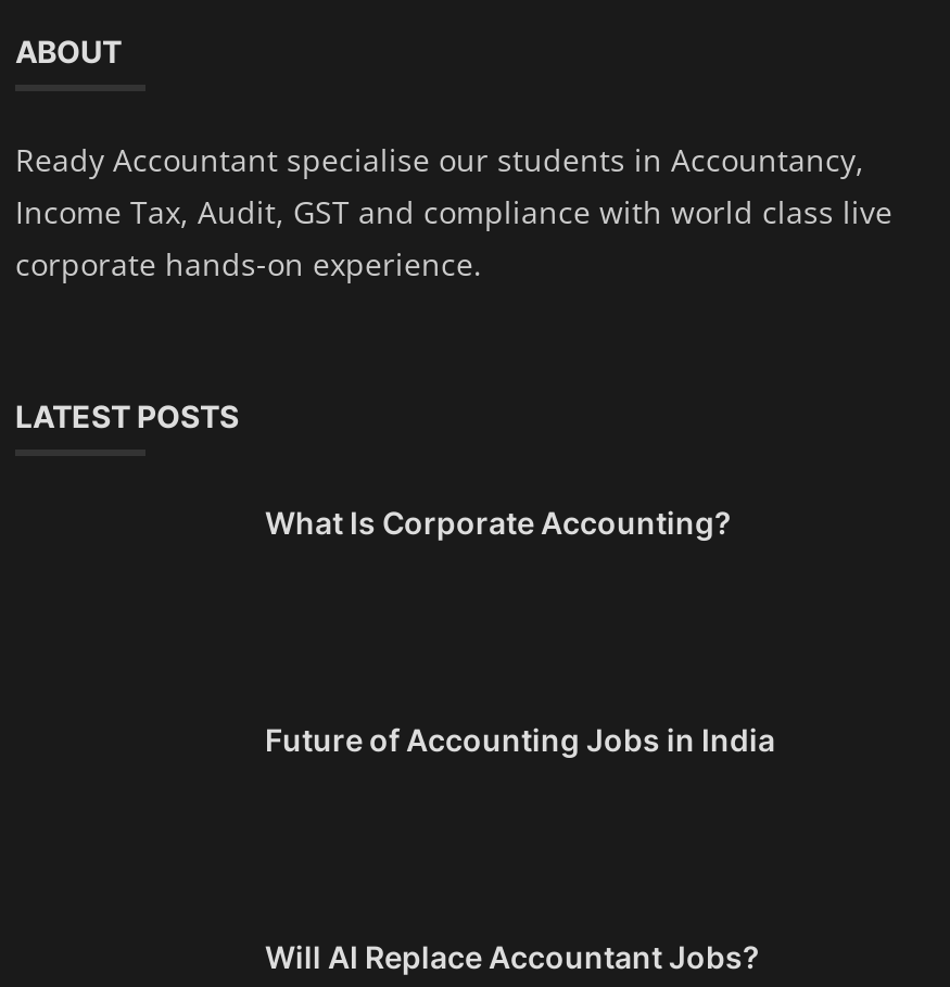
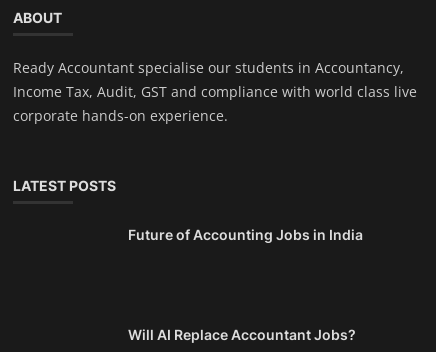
- What Is Corporate Accounting?
